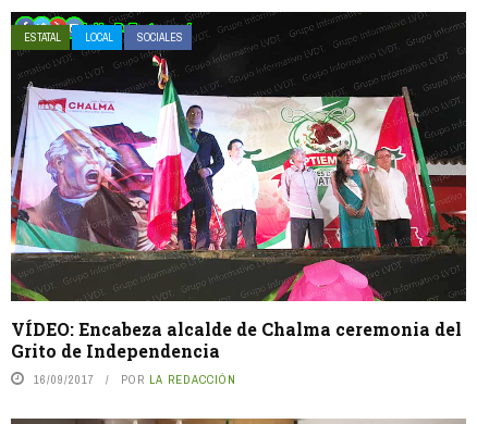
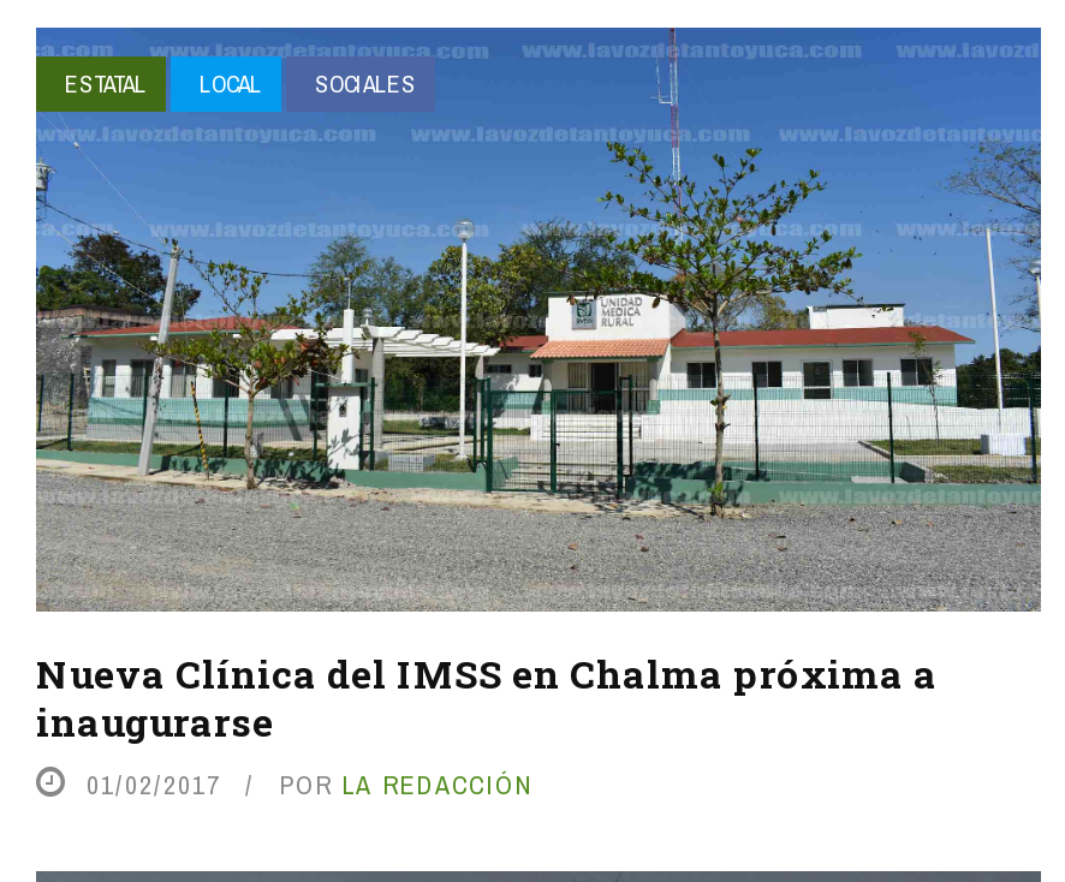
- [image]
- VÍDEO: Encabeza alcalde de Chalma ceremonia del
- Grito de Independencia
- 16/09/2017
+ [image]
+ Nueva Clínica del IMSS en Chalma próxima a
+ inaugurarse
+ 01/02/2017
